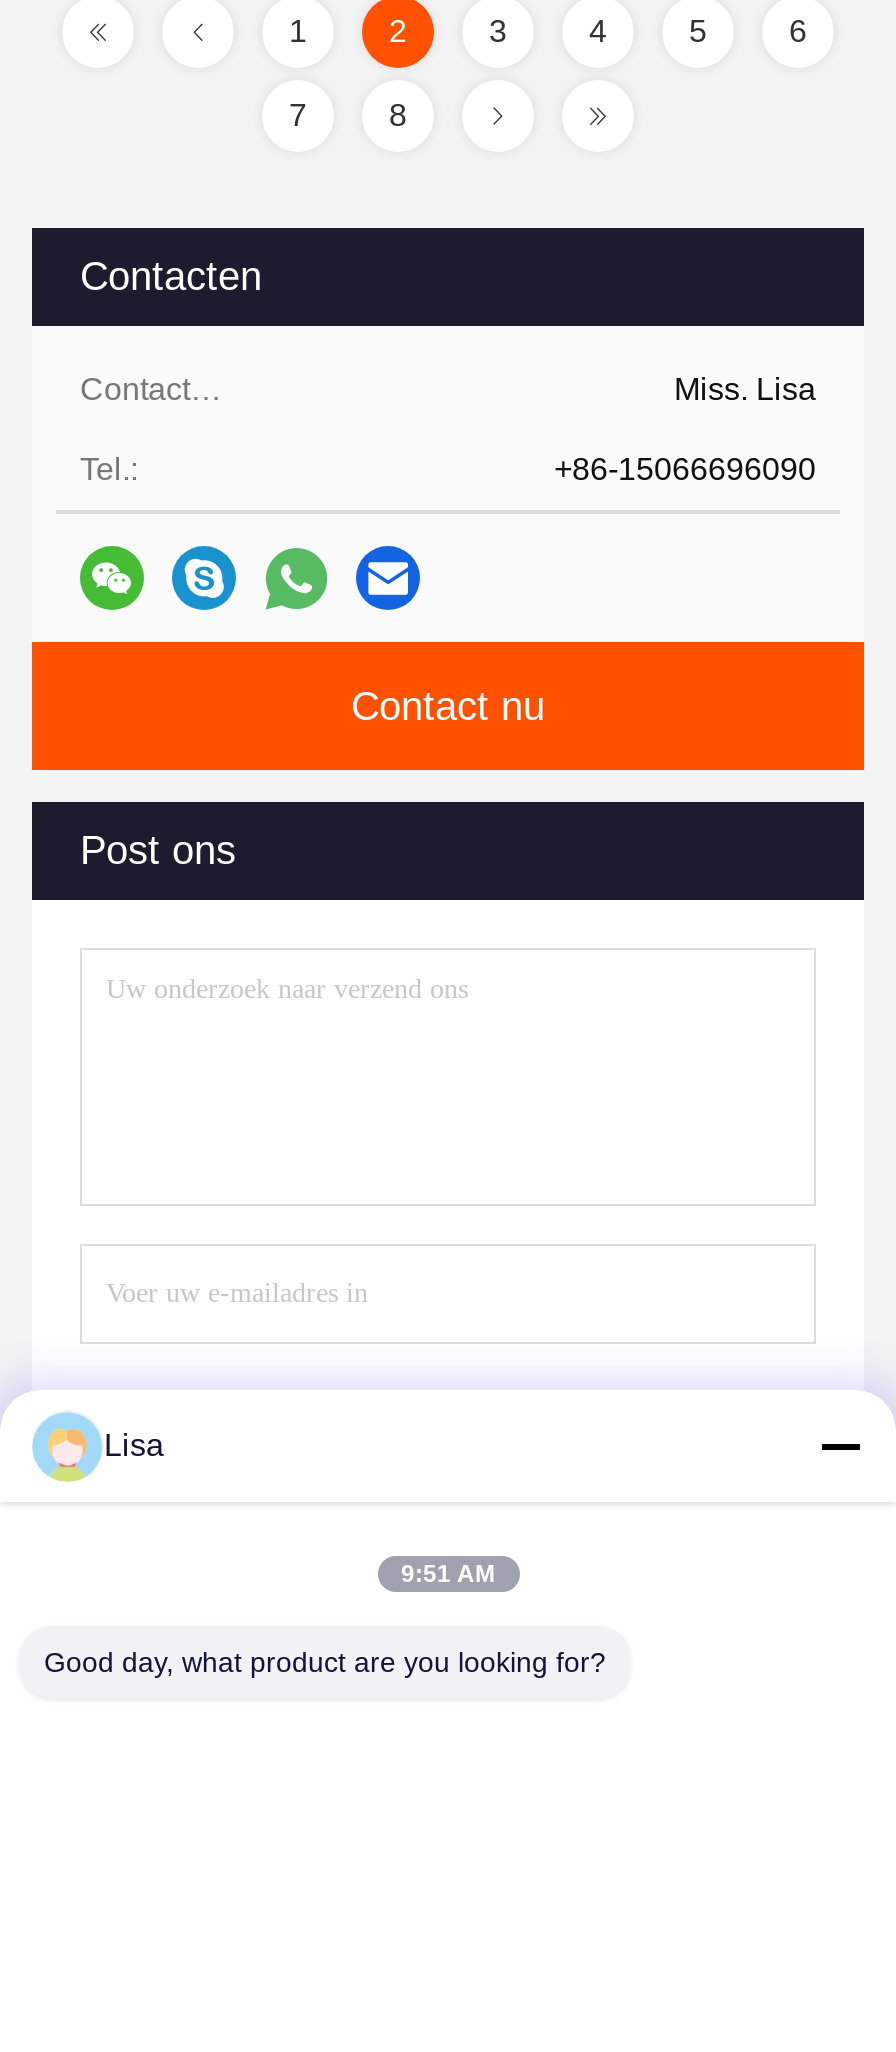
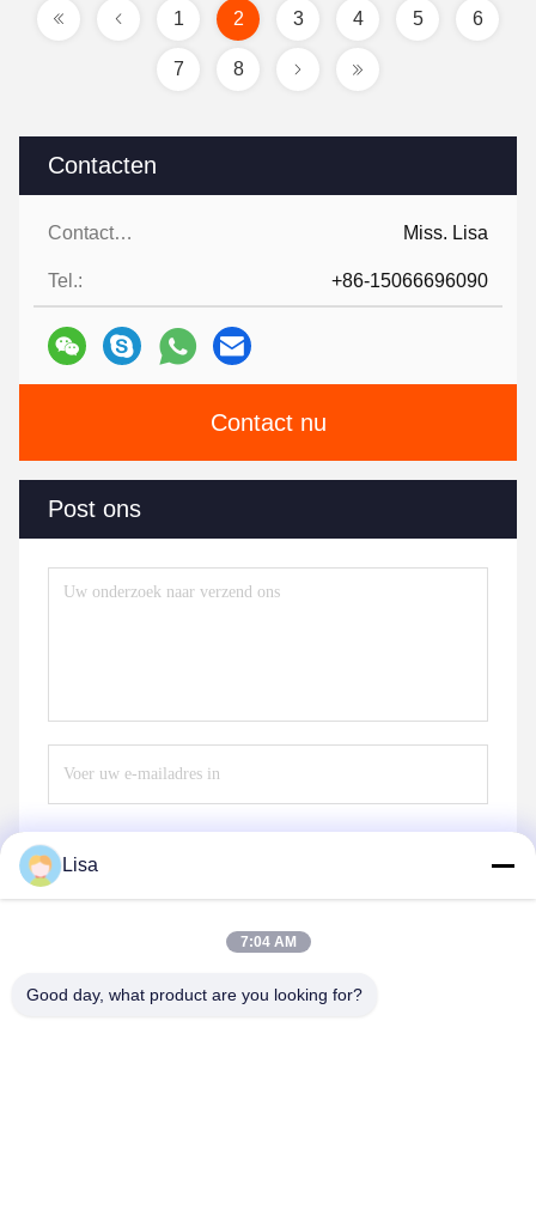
- 9:51 AM
+ 7:04 AM
